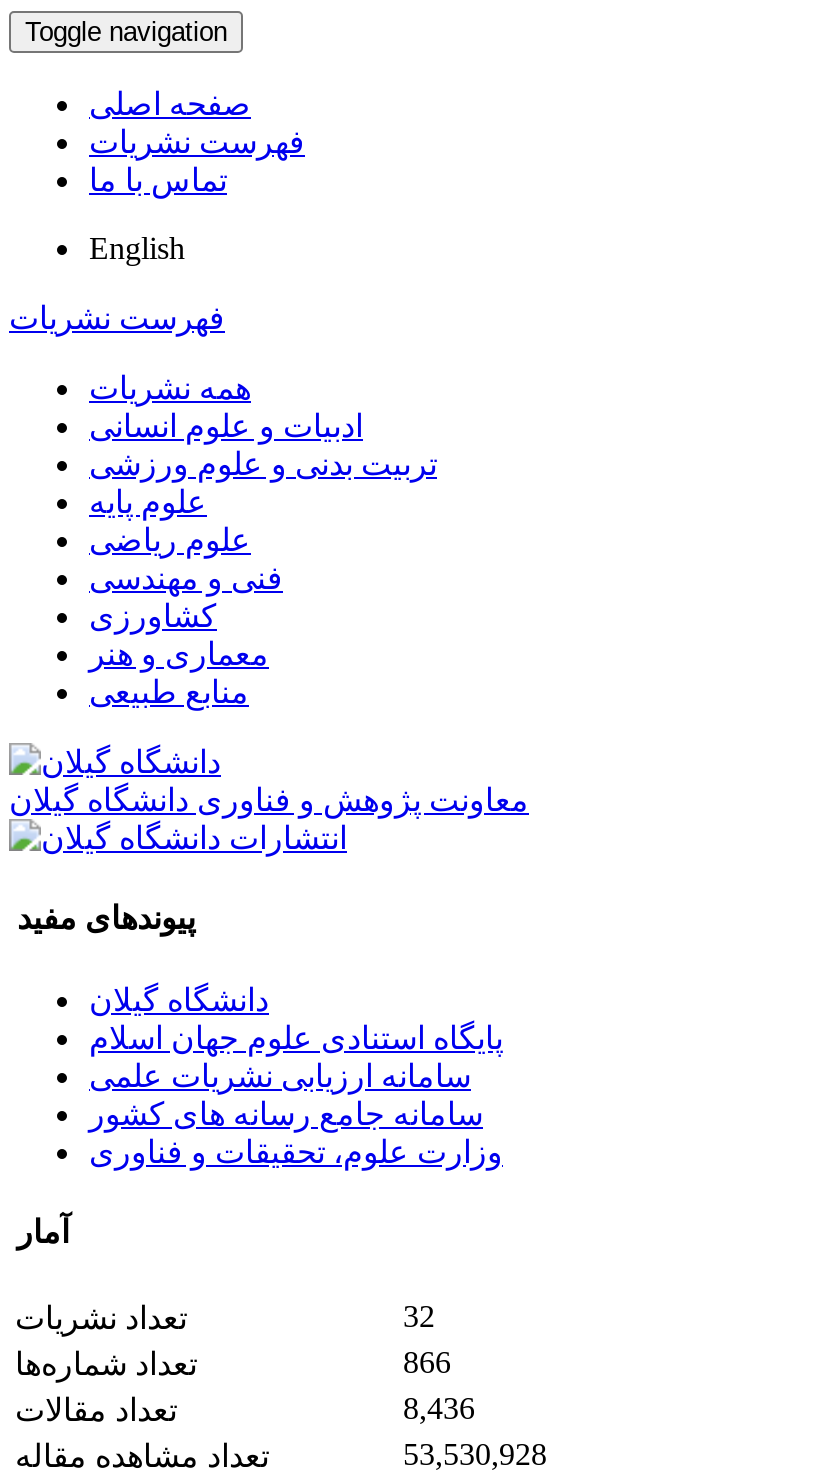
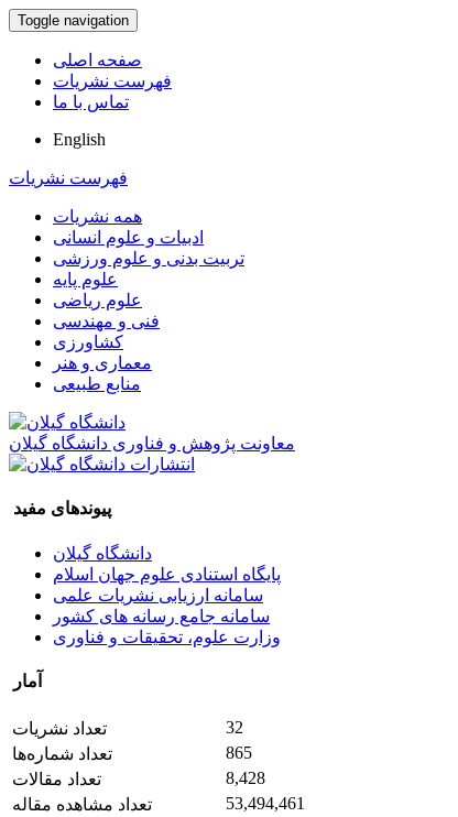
- 866
+ 865

- 8,436
+ 8,428

- 53,530,928
+ 53,494,461
